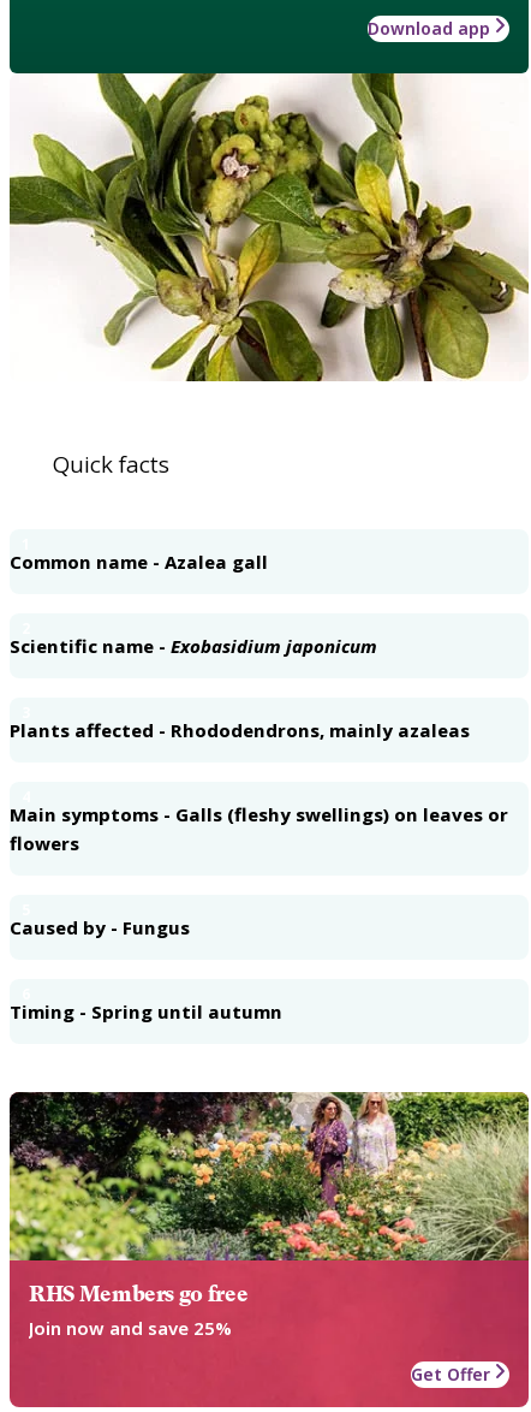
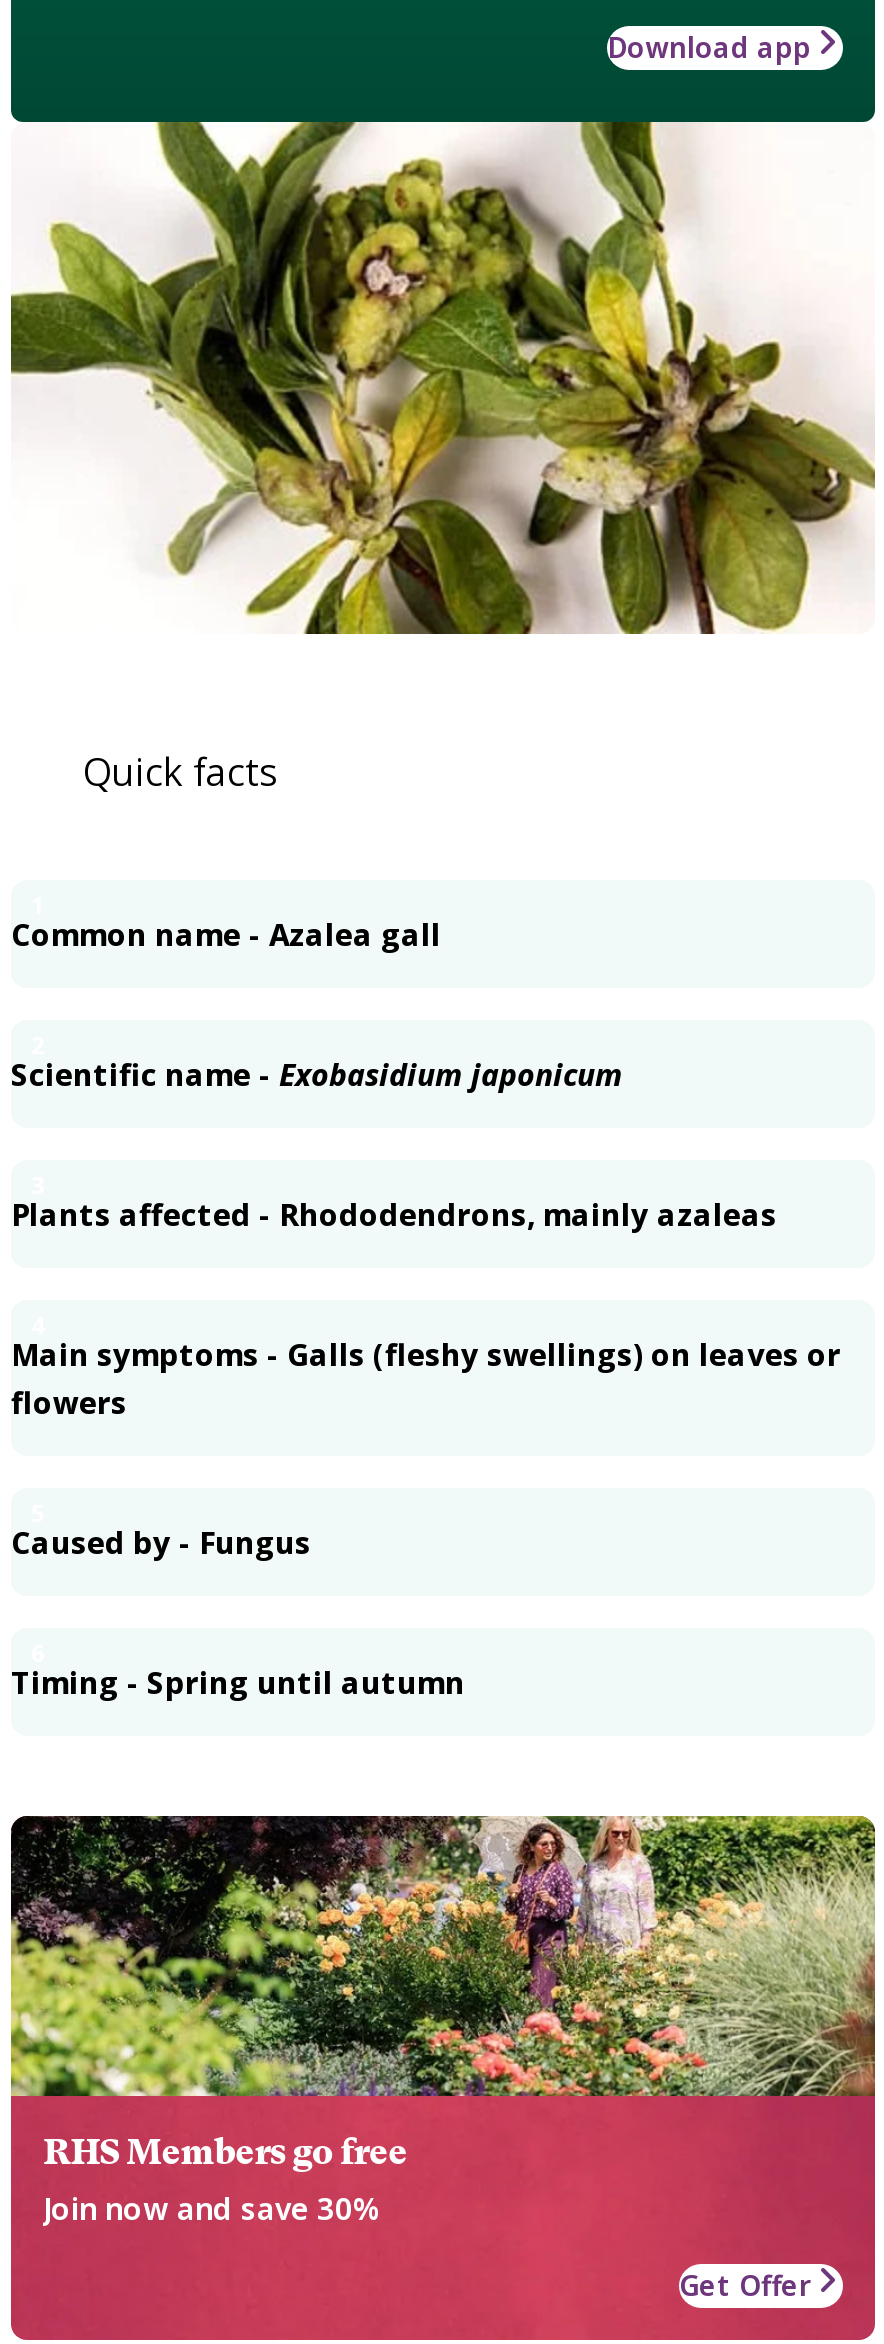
- Join now and save 25%
+ Join now and save 30%
